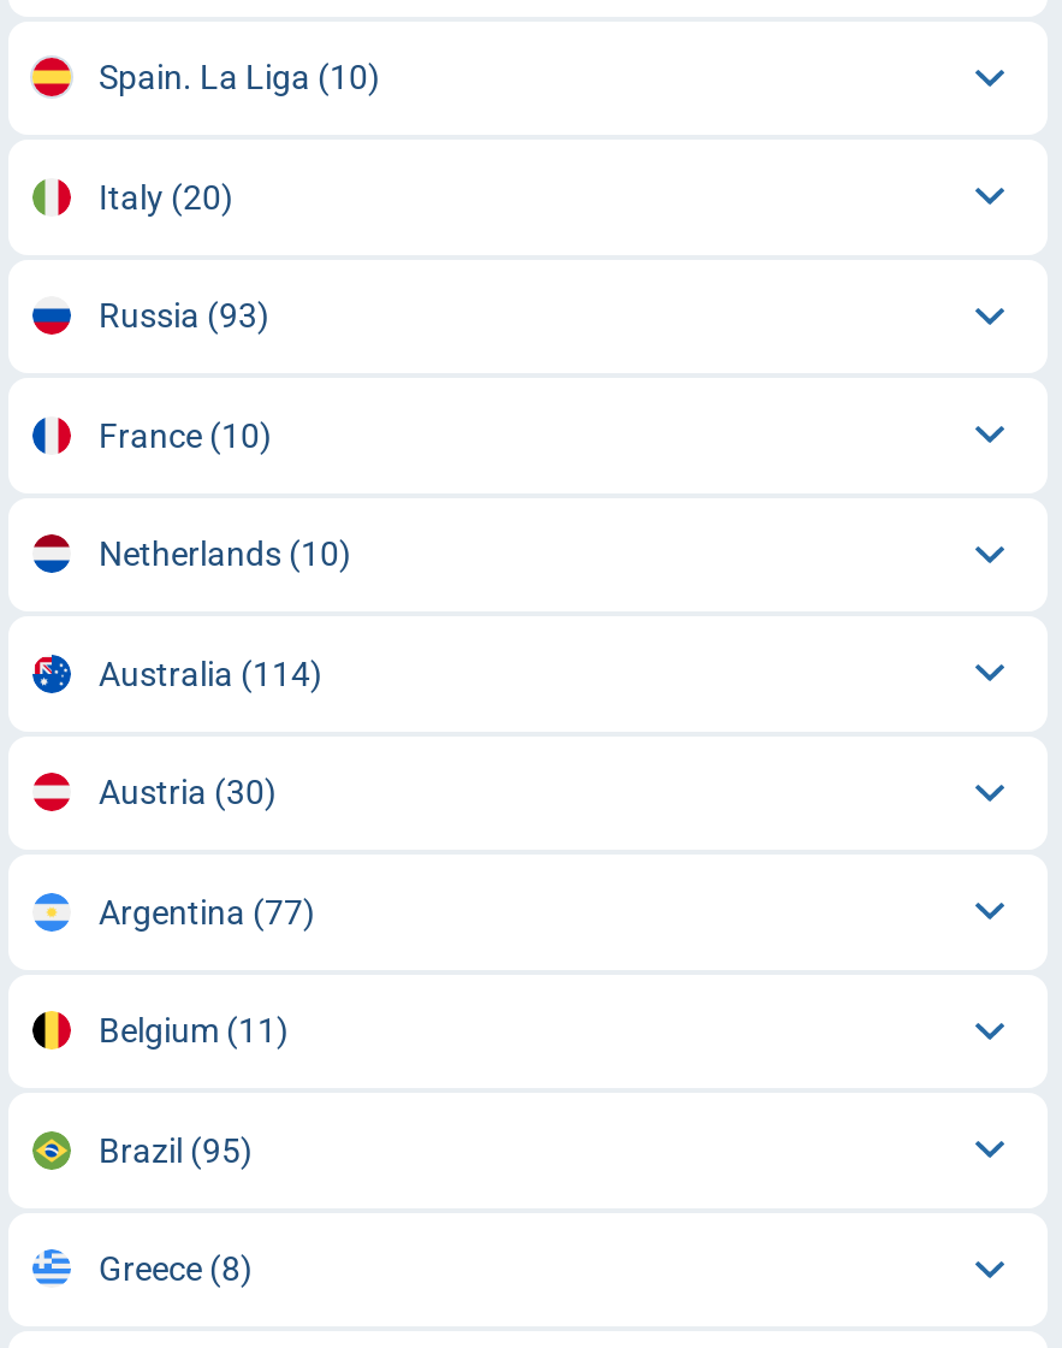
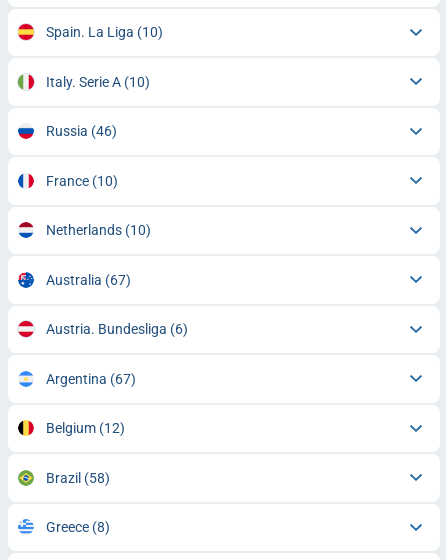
- Italy (20)
+ Italy. Serie A (10)

- Russia (93)
+ Russia (46)

- Australia (114)
+ Australia (67)

- Austria (30)
+ Austria. Bundesliga (6)

- Argentina (77)
+ Argentina (67)

- Belgium (11)
+ Belgium (12)

- Brazil (95)
+ Brazil (58)
